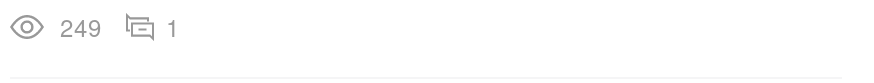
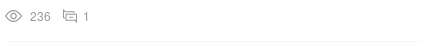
- 249 1
+ 236 1
